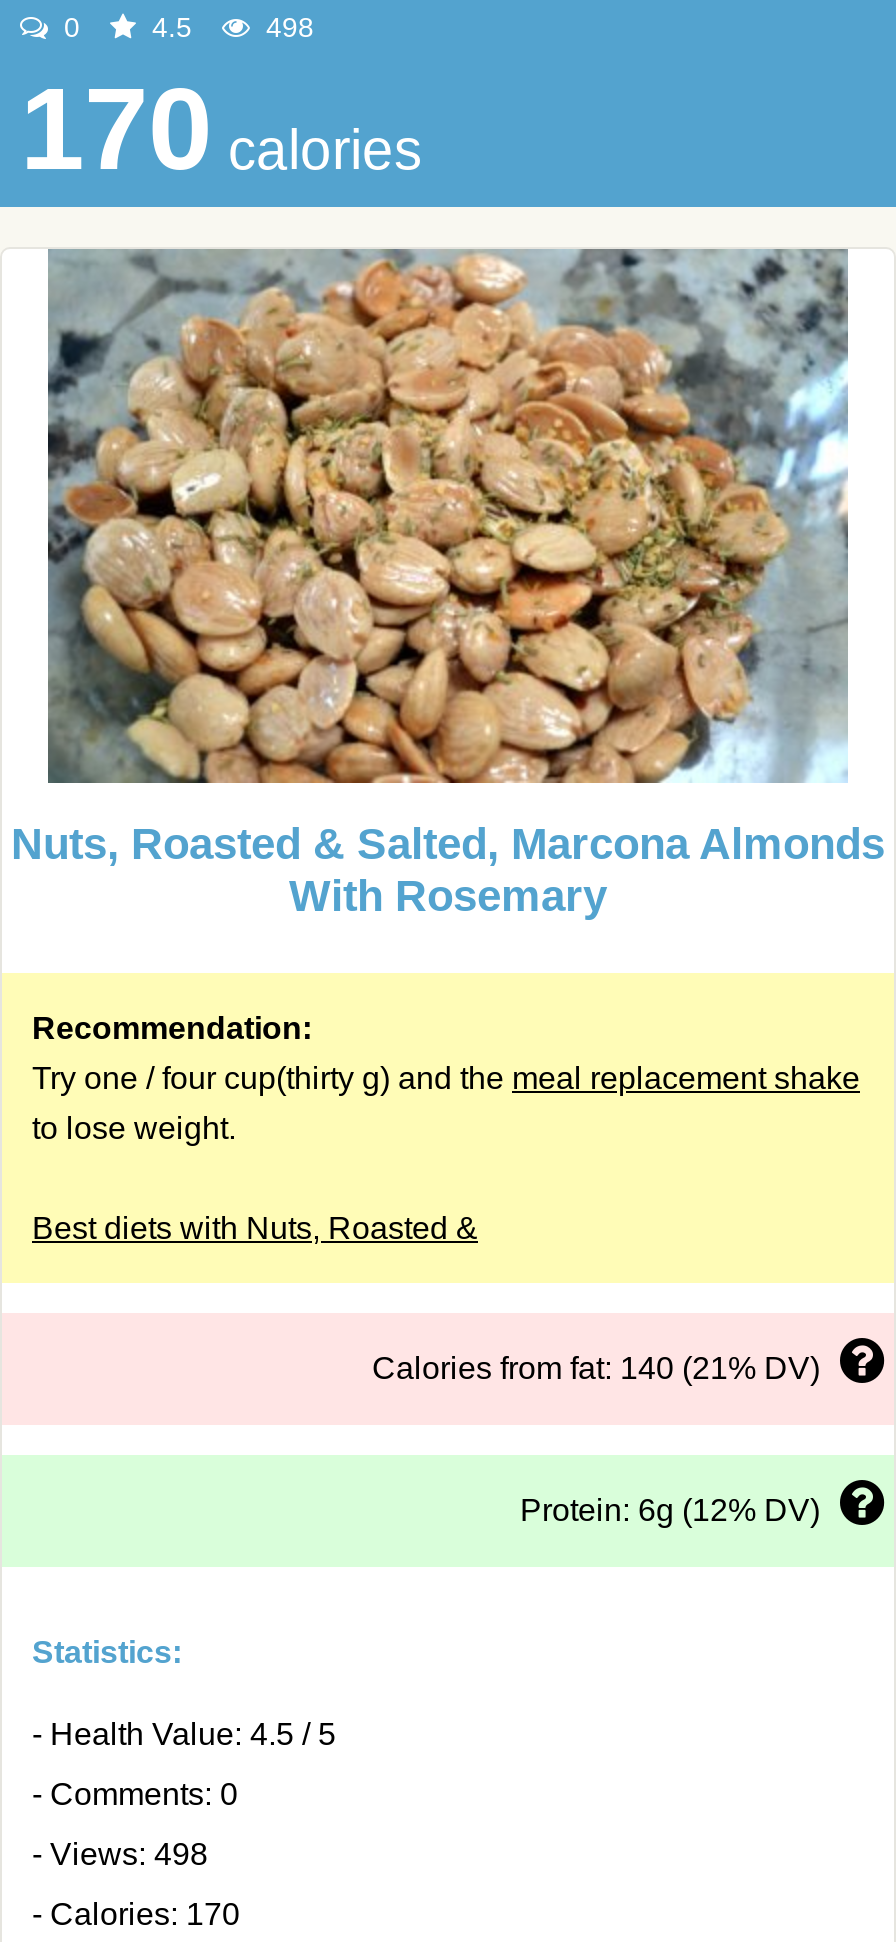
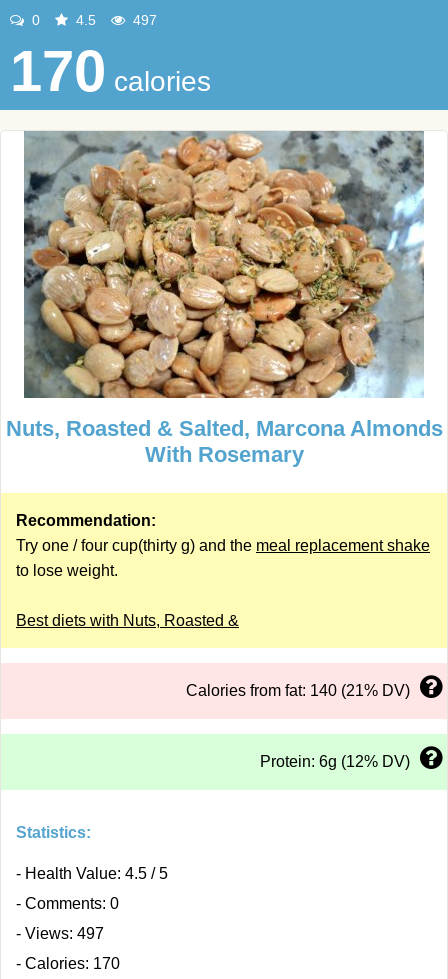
- 498
+ 497

- - Views: 498
+ - Views: 497
